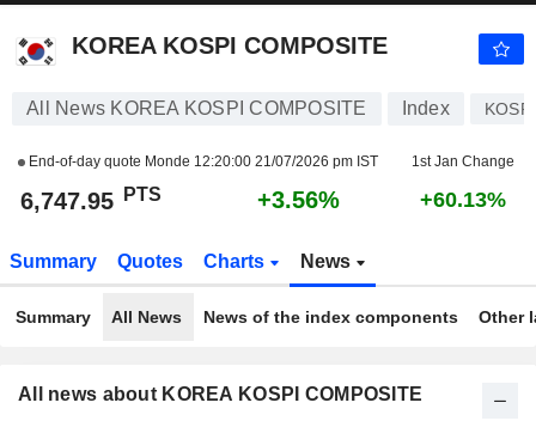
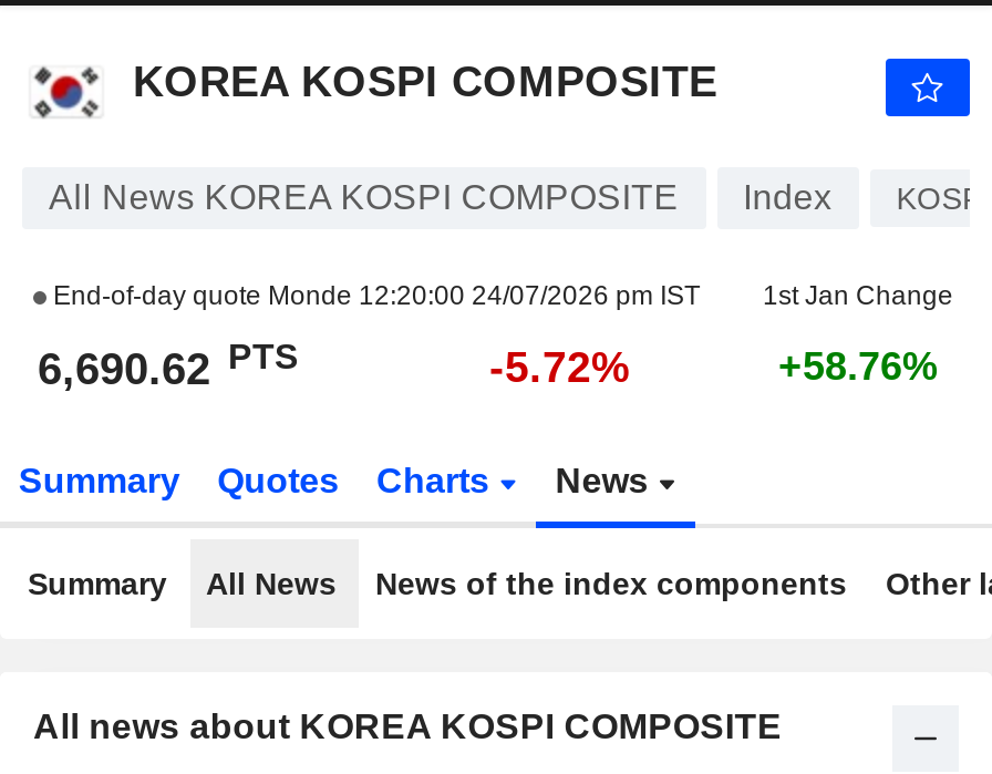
- End-of-day quote Monde 12:20:00 21/07/2026 pm IST
+ End-of-day quote Monde 12:20:00 24/07/2026 pm IST

- 6,747.95 PTS
+ 6,690.62 PTS

- +3.56%
+ -5.72%

- +60.13%
+ +58.76%
